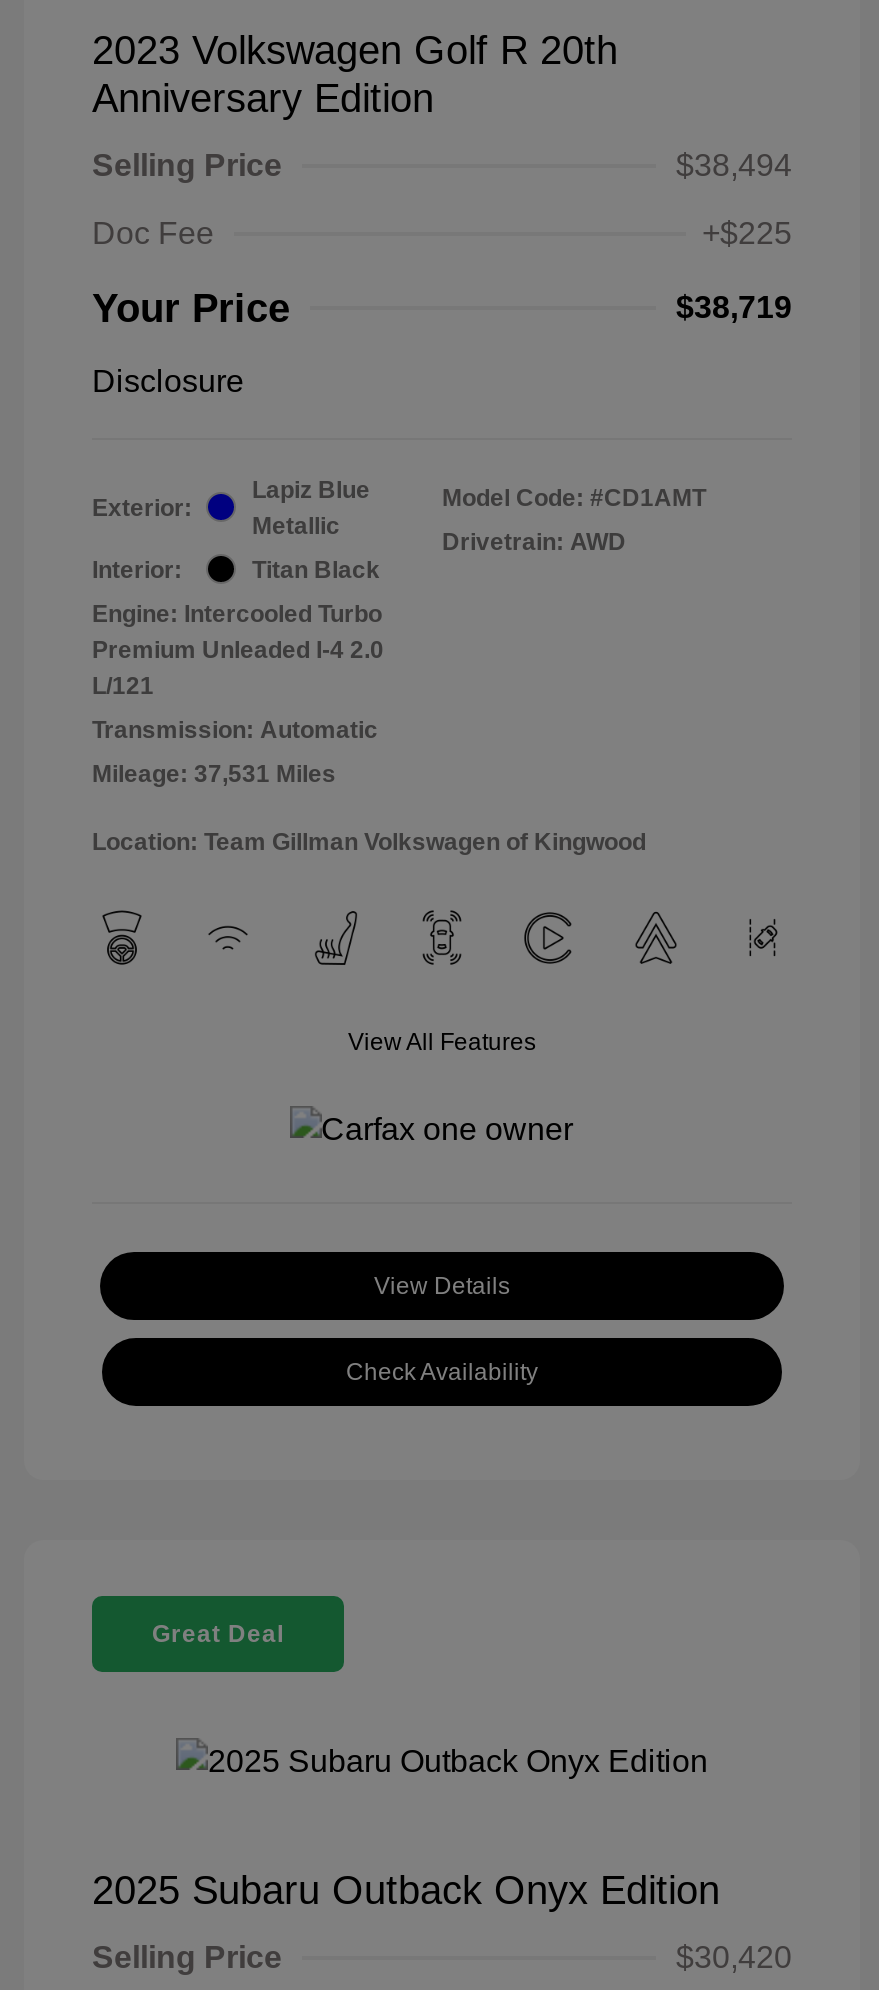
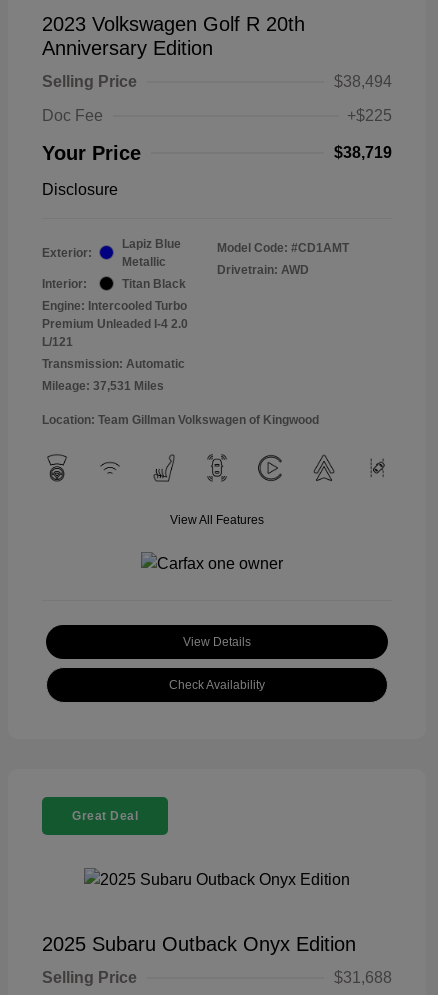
- $30,420
+ $31,688
